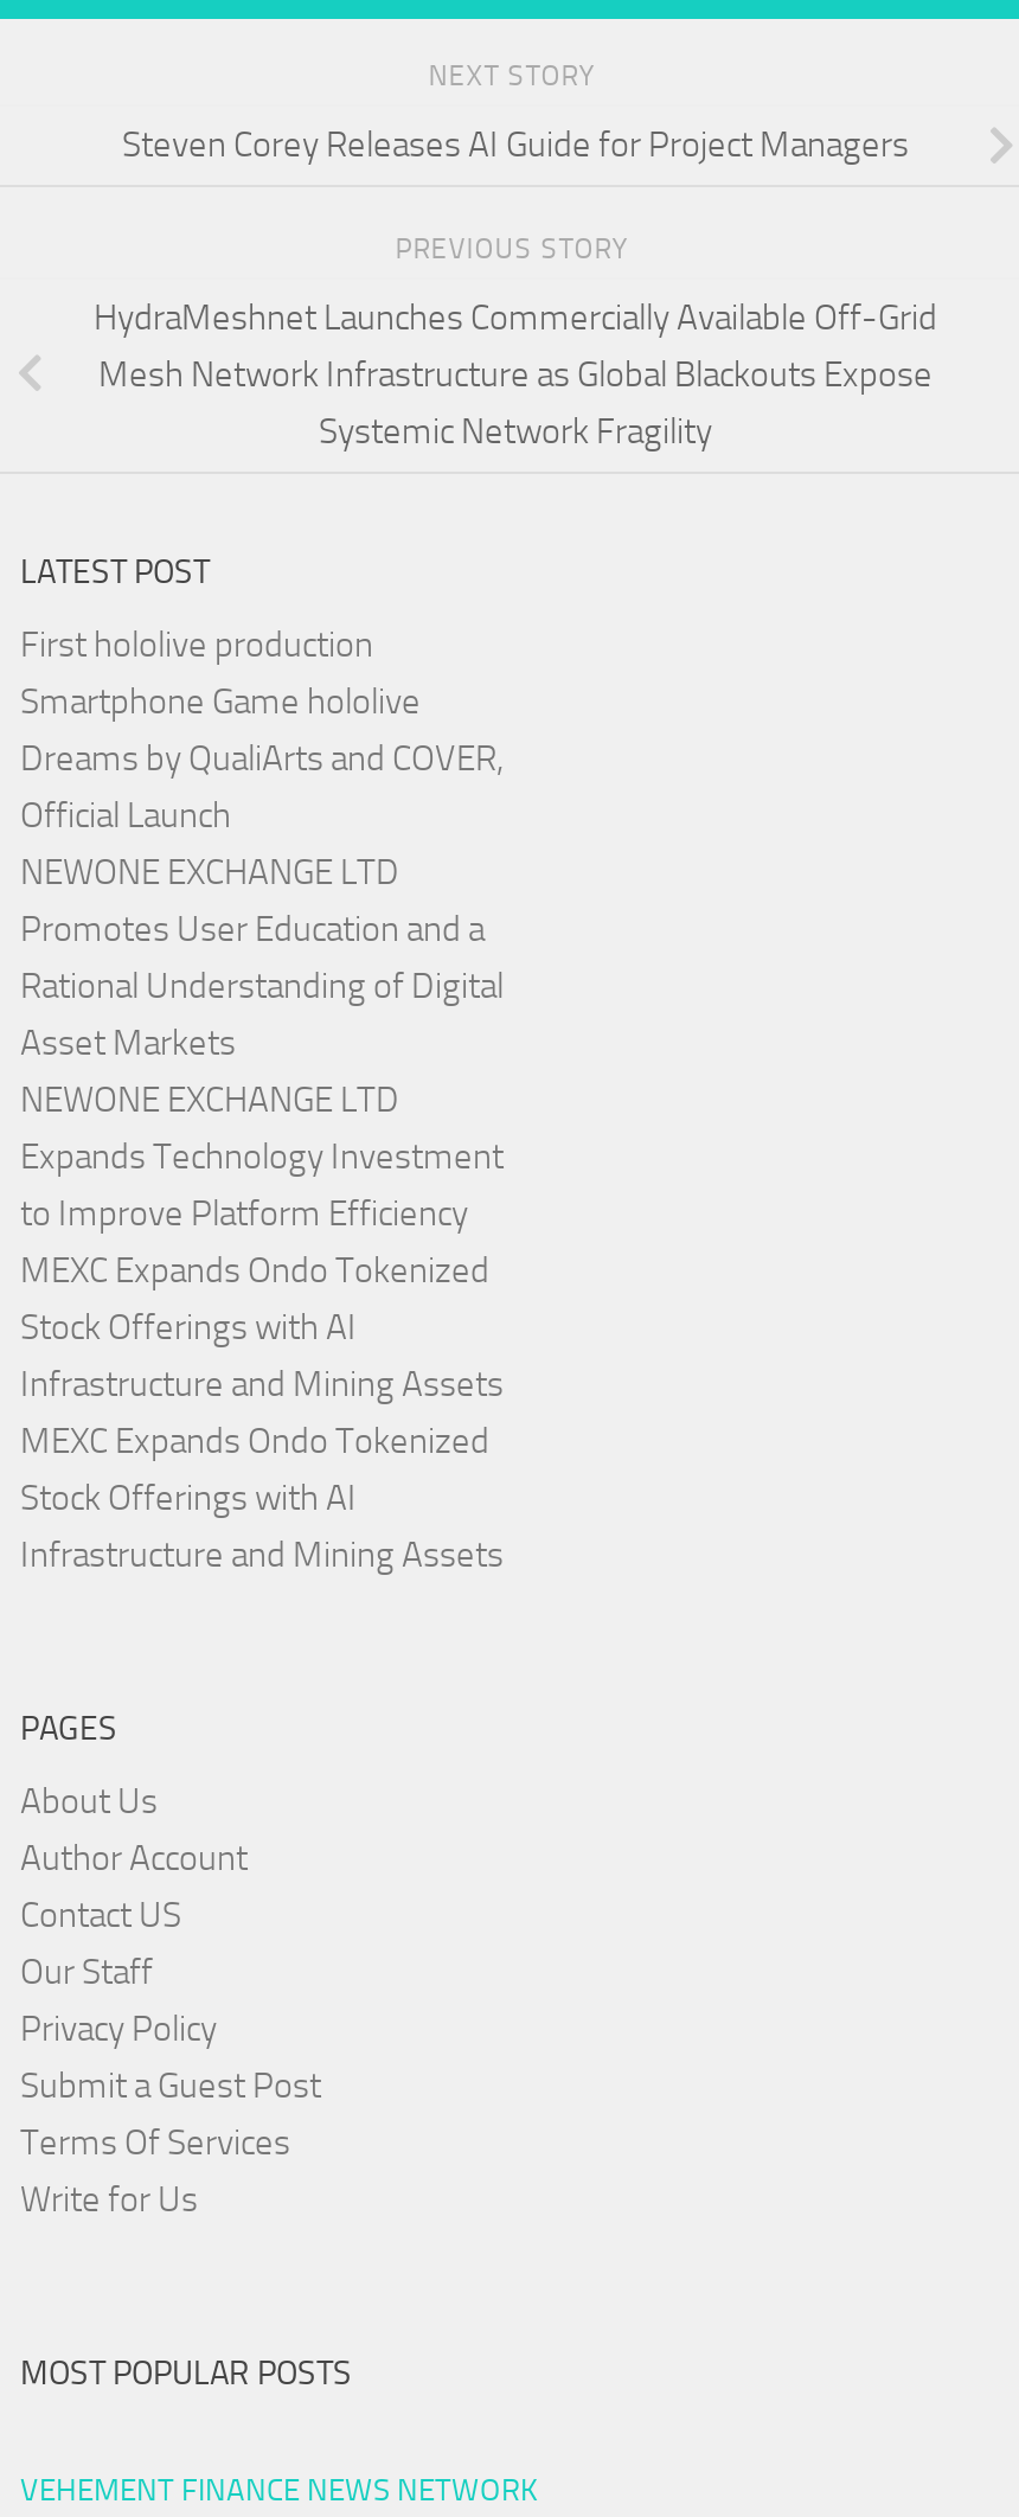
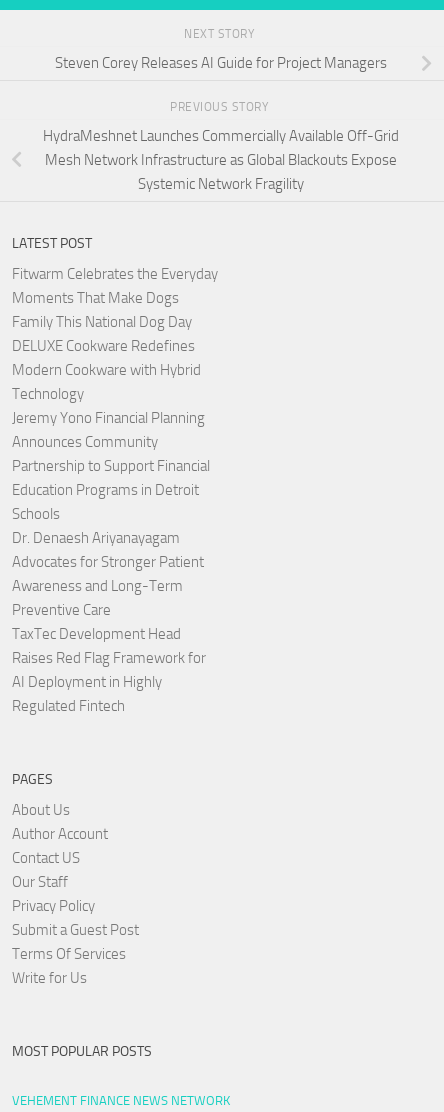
- First hololive production
- Smartphone Game hololive
- Dreams by QualiArts and COVER,
- Official Launch
- NEWONE EXCHANGE LTD
- Promotes User Education and a
- Rational Understanding of Digital
- Asset Markets
- NEWONE EXCHANGE LTD
- Expands Technology Investment
- to Improve Platform Efficiency
- MEXC Expands Ondo Tokenized
- Stock Offerings with AI
- Infrastructure and Mining Assets
- MEXC Expands Ondo Tokenized
- Stock Offerings with AI
- Infrastructure and Mining Assets
+ Fitwarm Celebrates the Everyday
+ Moments That Make Dogs
+ Family This National Dog Day
+ DELUXE Cookware Redefines
+ Modern Cookware with Hybrid
+ Technology
+ Jeremy Yono Financial Planning
+ Announces Community
+ Partnership to Support Financial
+ Education Programs in Detroit
+ Schools
+ Dr. Denaesh Ariyanayagam
+ Advocates for Stronger Patient
+ Awareness and Long-Term
+ Preventive Care
+ TaxTec Development Head
+ Raises Red Flag Framework for
+ AI Deployment in Highly
+ Regulated Fintech
